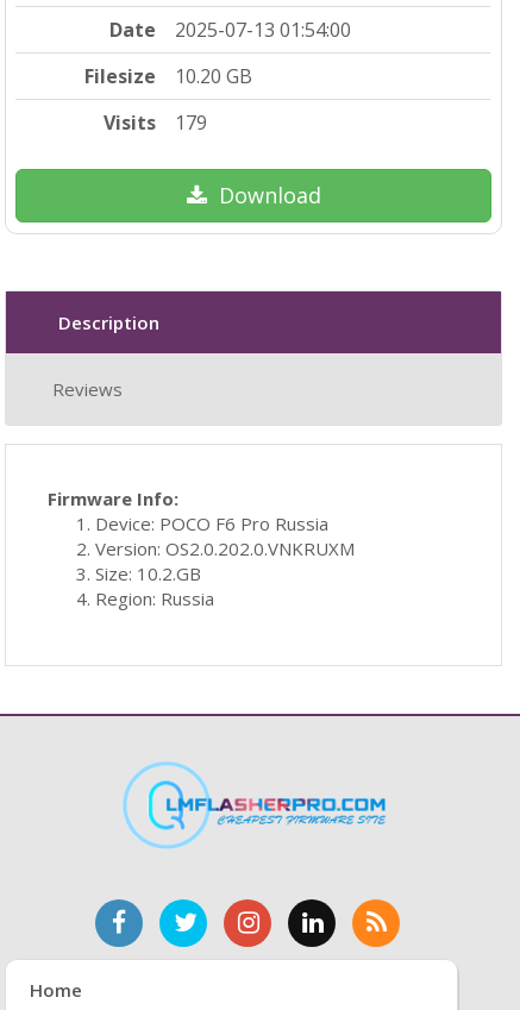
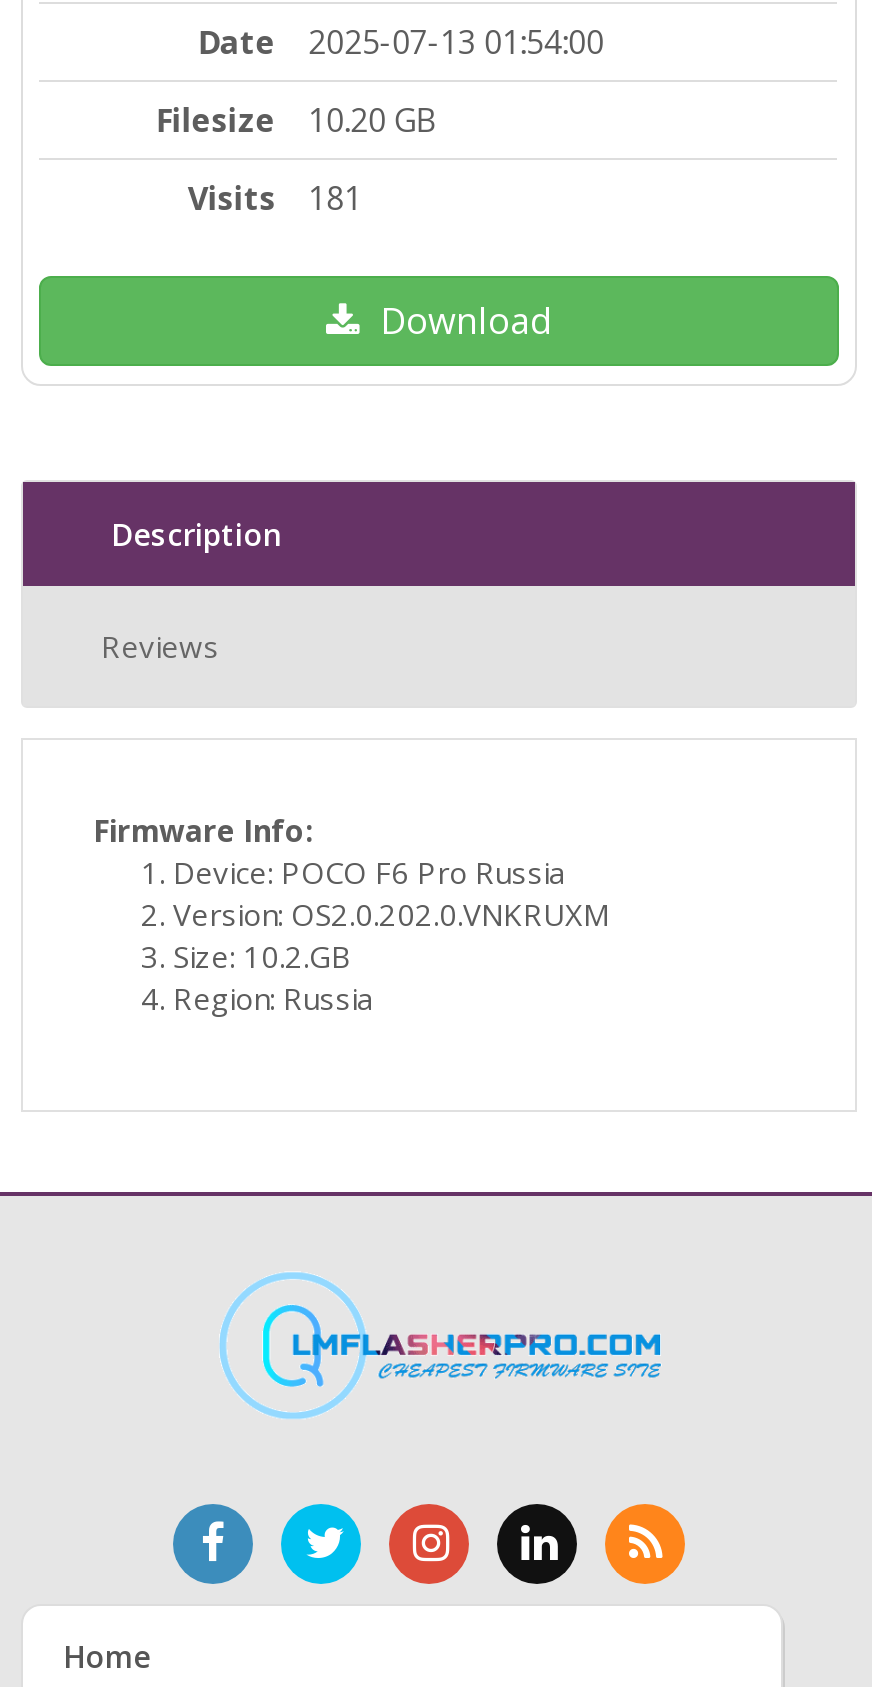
- Visits 179
+ Visits 181
